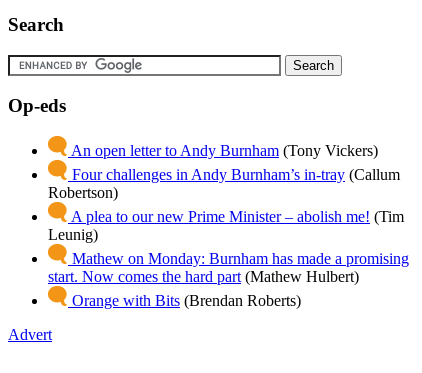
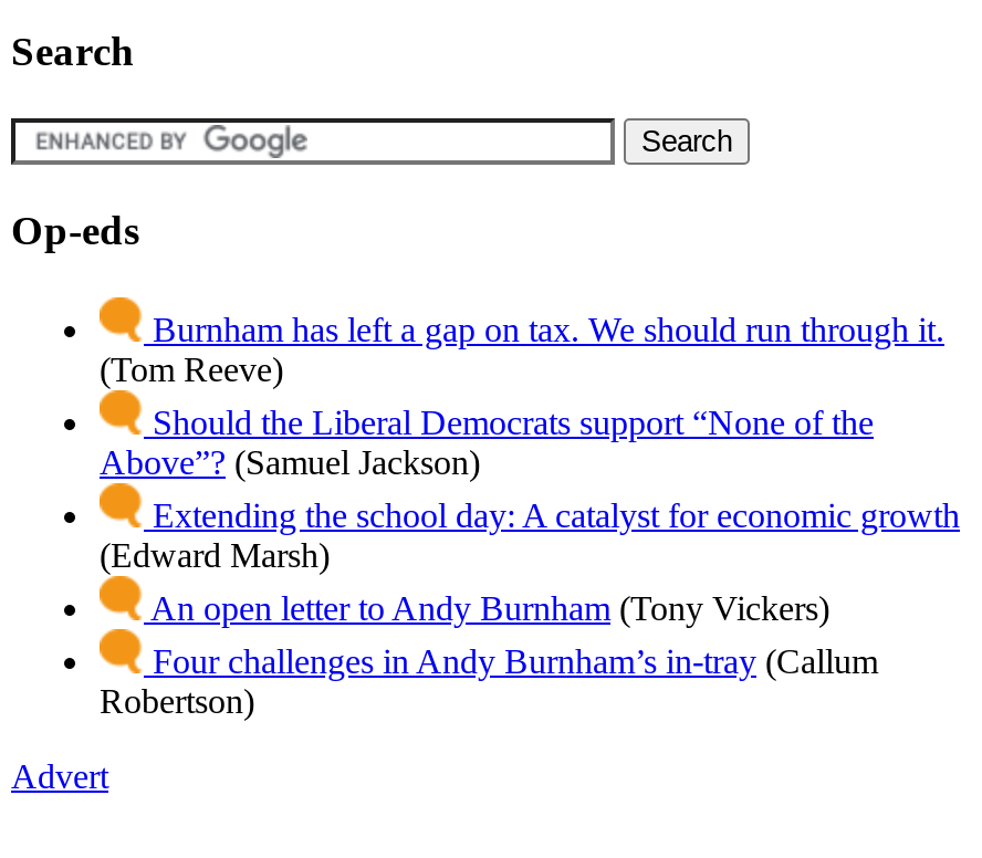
+ Burnham has left a gap on tax. We should run through it.
+ (Tom Reeve)
+ Should the Liberal Democrats support “None of the
+ Above”? (Samuel Jackson)
+ Extending the school day: A catalyst for economic growth
+ (Edward Marsh)

moved down: An open letter to Andy Burnham (Tony Vickers) | Four challenges in Andy Burnham’s in-tray (Callum | Robertson)

- A plea to our new Prime Minister – abolish me! (Tim
- Leunig)
- Mathew on Monday: Burnham has made a promising
- start. Now comes the hard part (Mathew Hulbert)
- Orange with Bits (Brendan Roberts)
